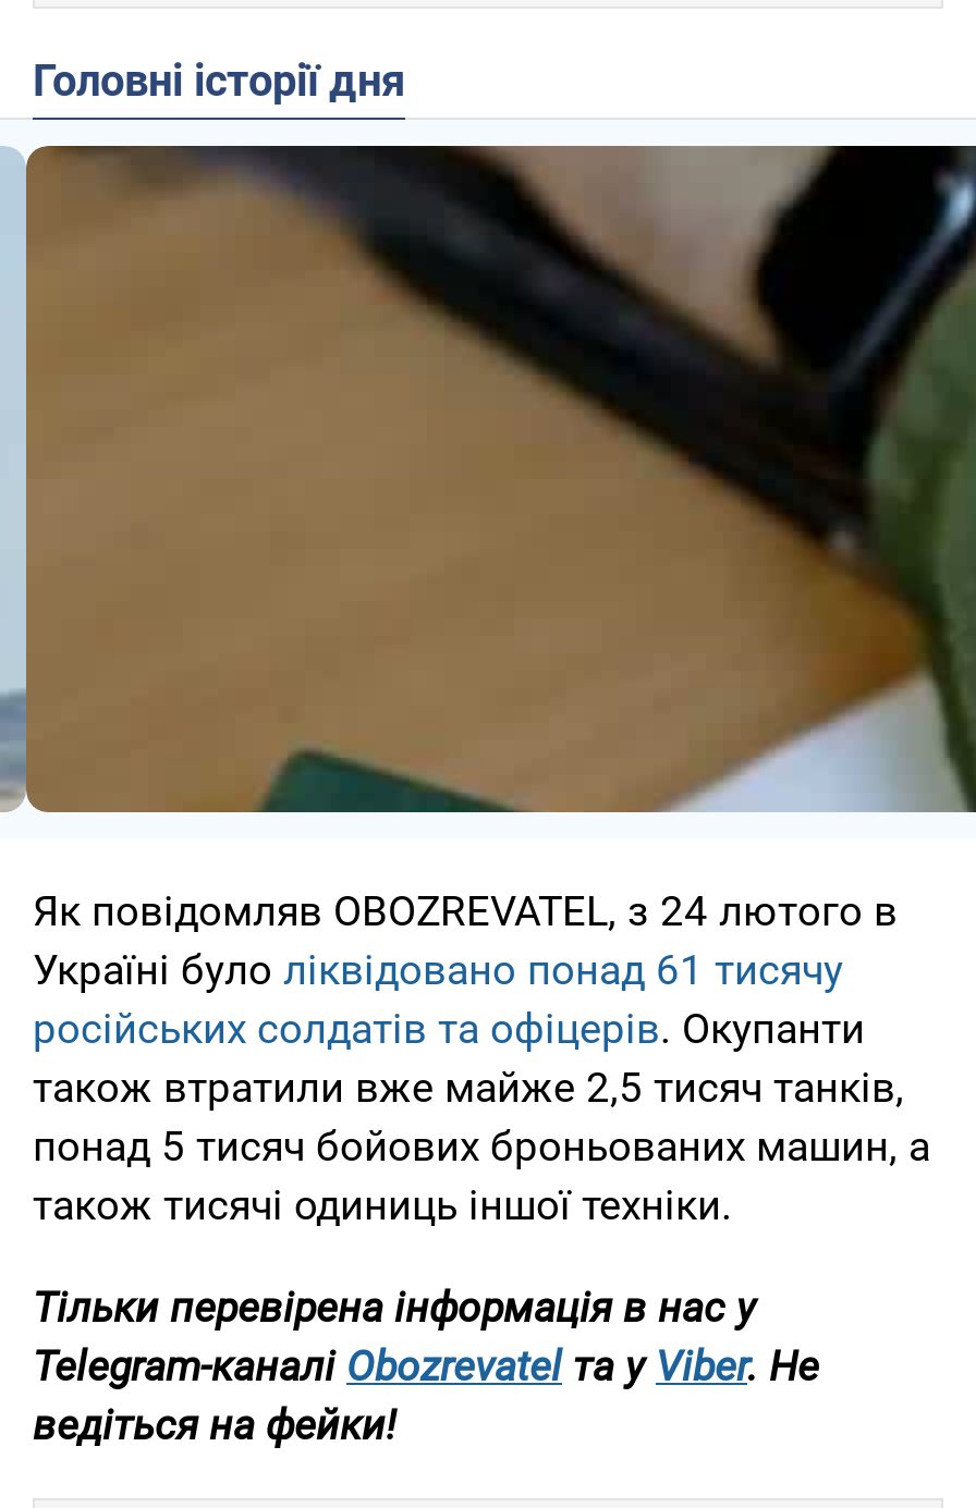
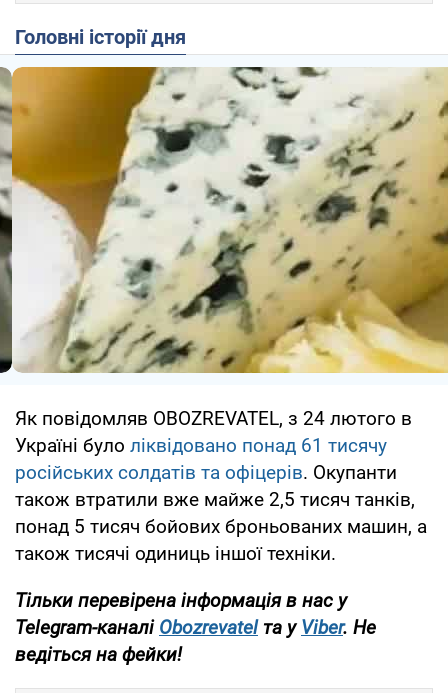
- [image]
+ [image]
